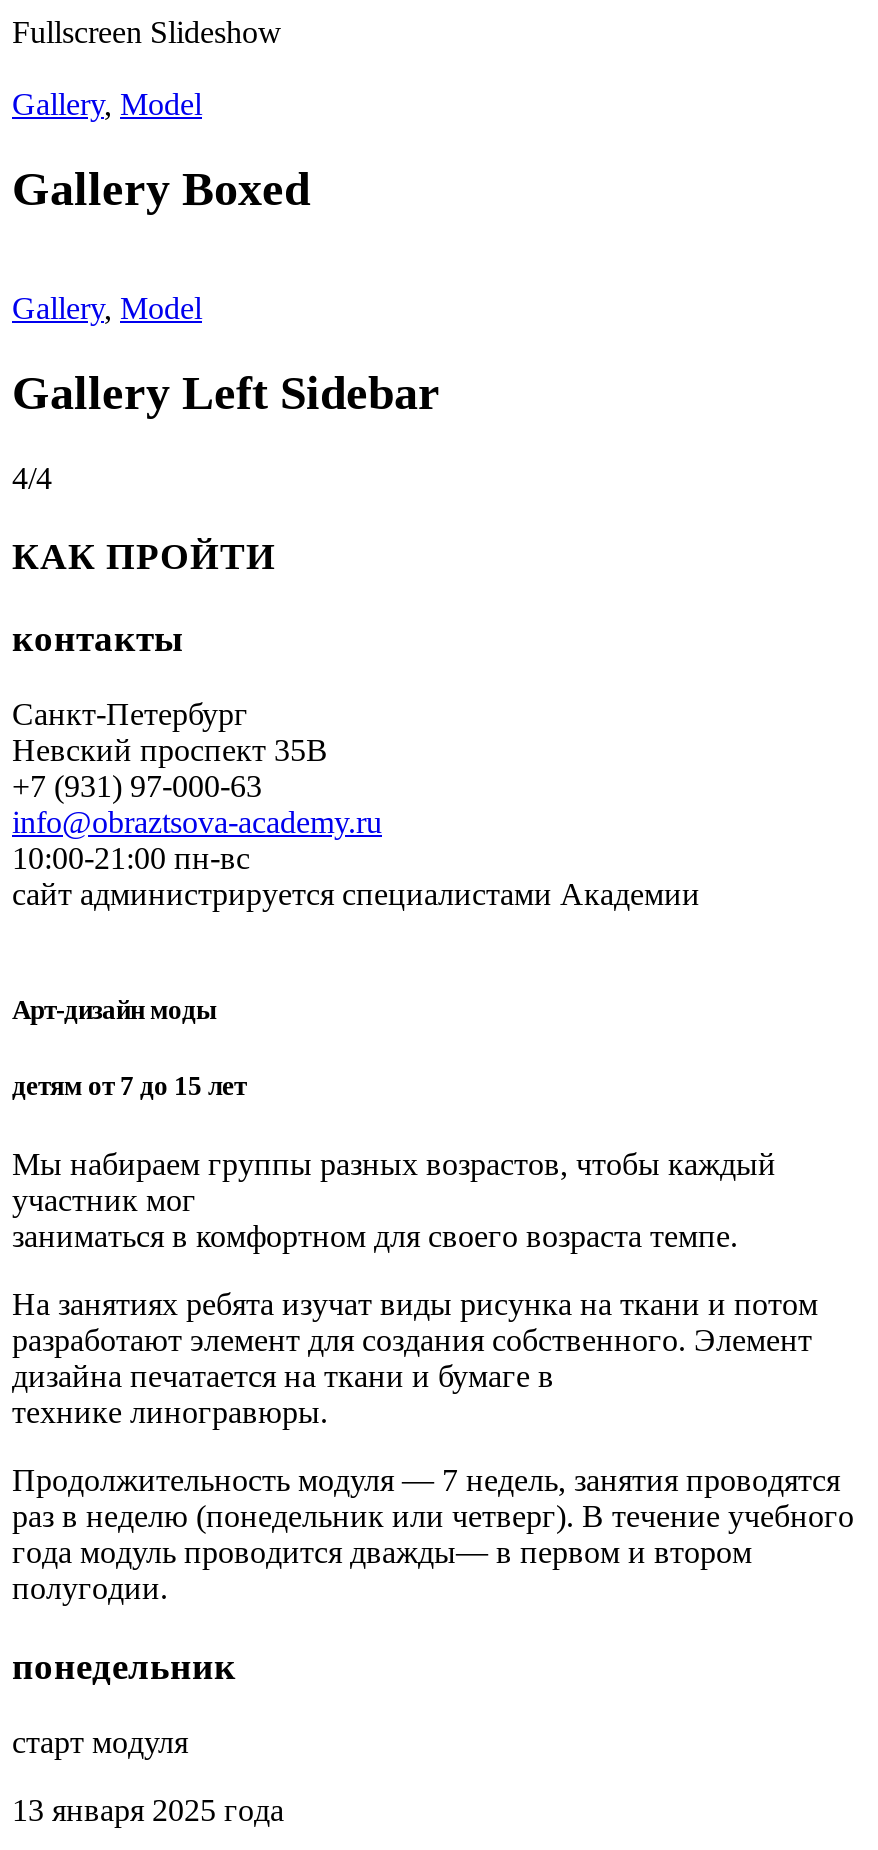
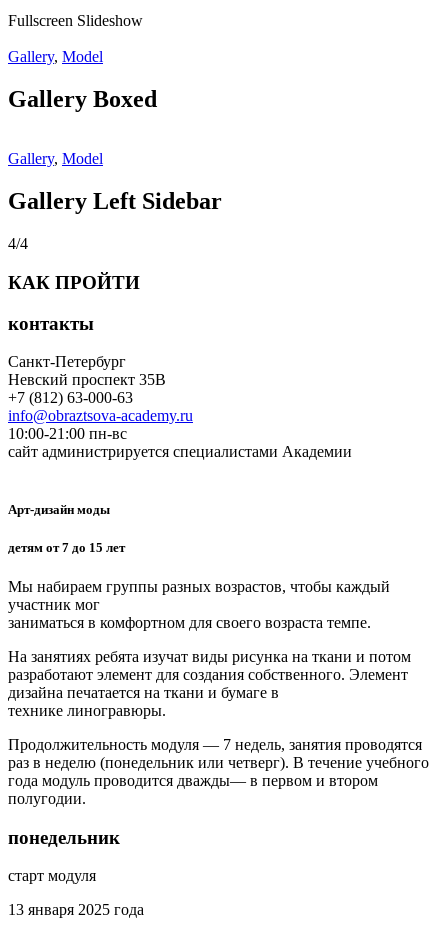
- +7 (931) 97-000-63
+ +7 (812) 63-000-63
